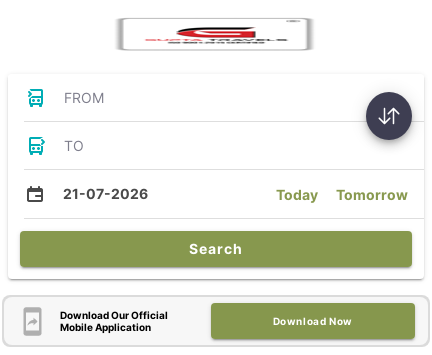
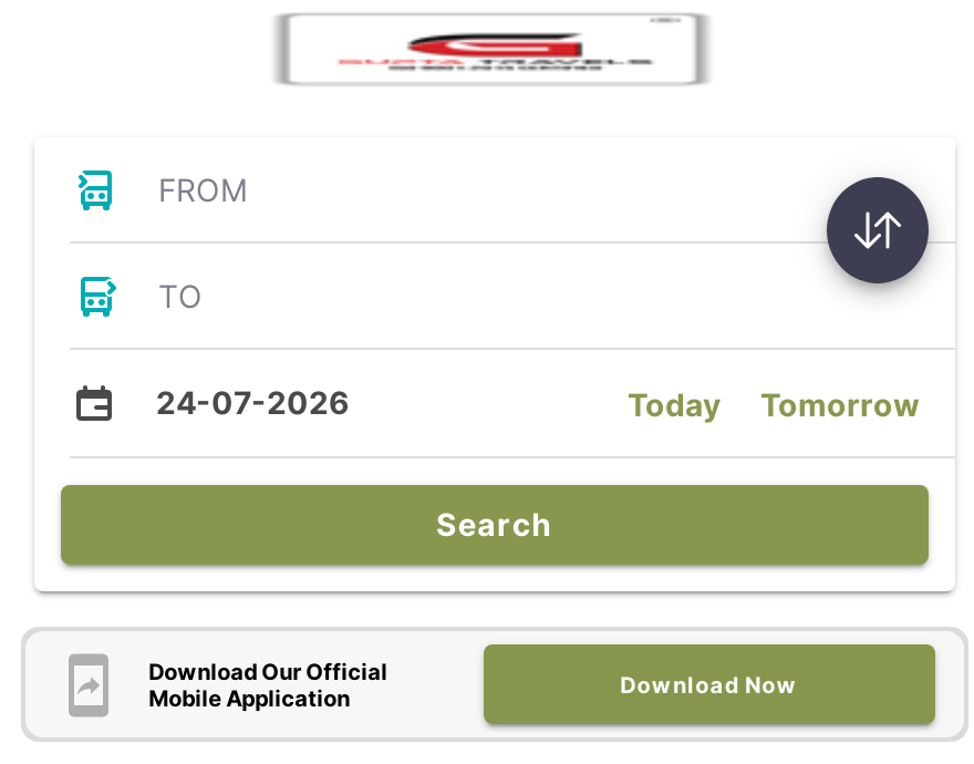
- 21-07-2026
+ 24-07-2026
